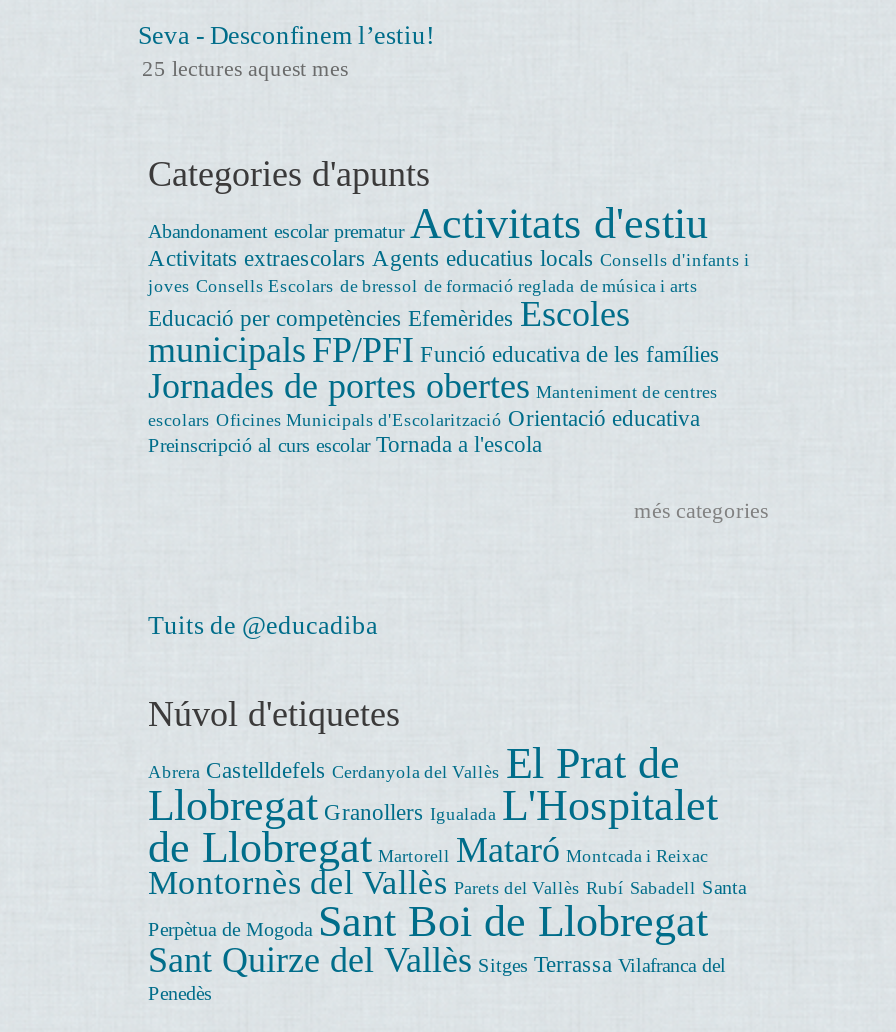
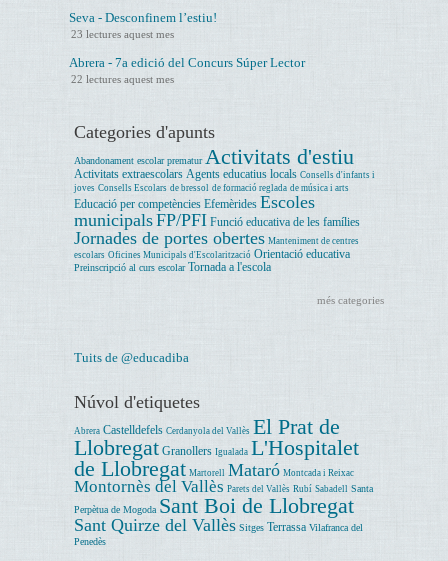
- 25 lectures aquest mes
+ 23 lectures aquest mes
+ Abrera - 7a edició del Concurs Súper Lector
+ 22 lectures aquest mes
